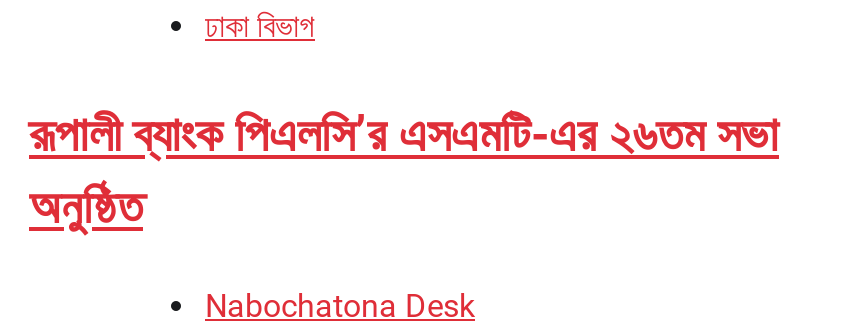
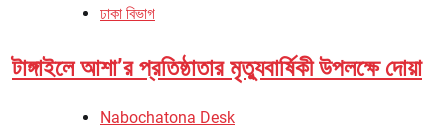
- রূপালী ব্যাংক পিএলসি’র এসএমটি-এর ২৬তম সভা
- অনুষ্ঠিত
+ টাঙ্গাইলে আশা’র প্রতিষ্ঠাতার মৃত্যুবার্ষিকী উপলক্ষে দোয়া
